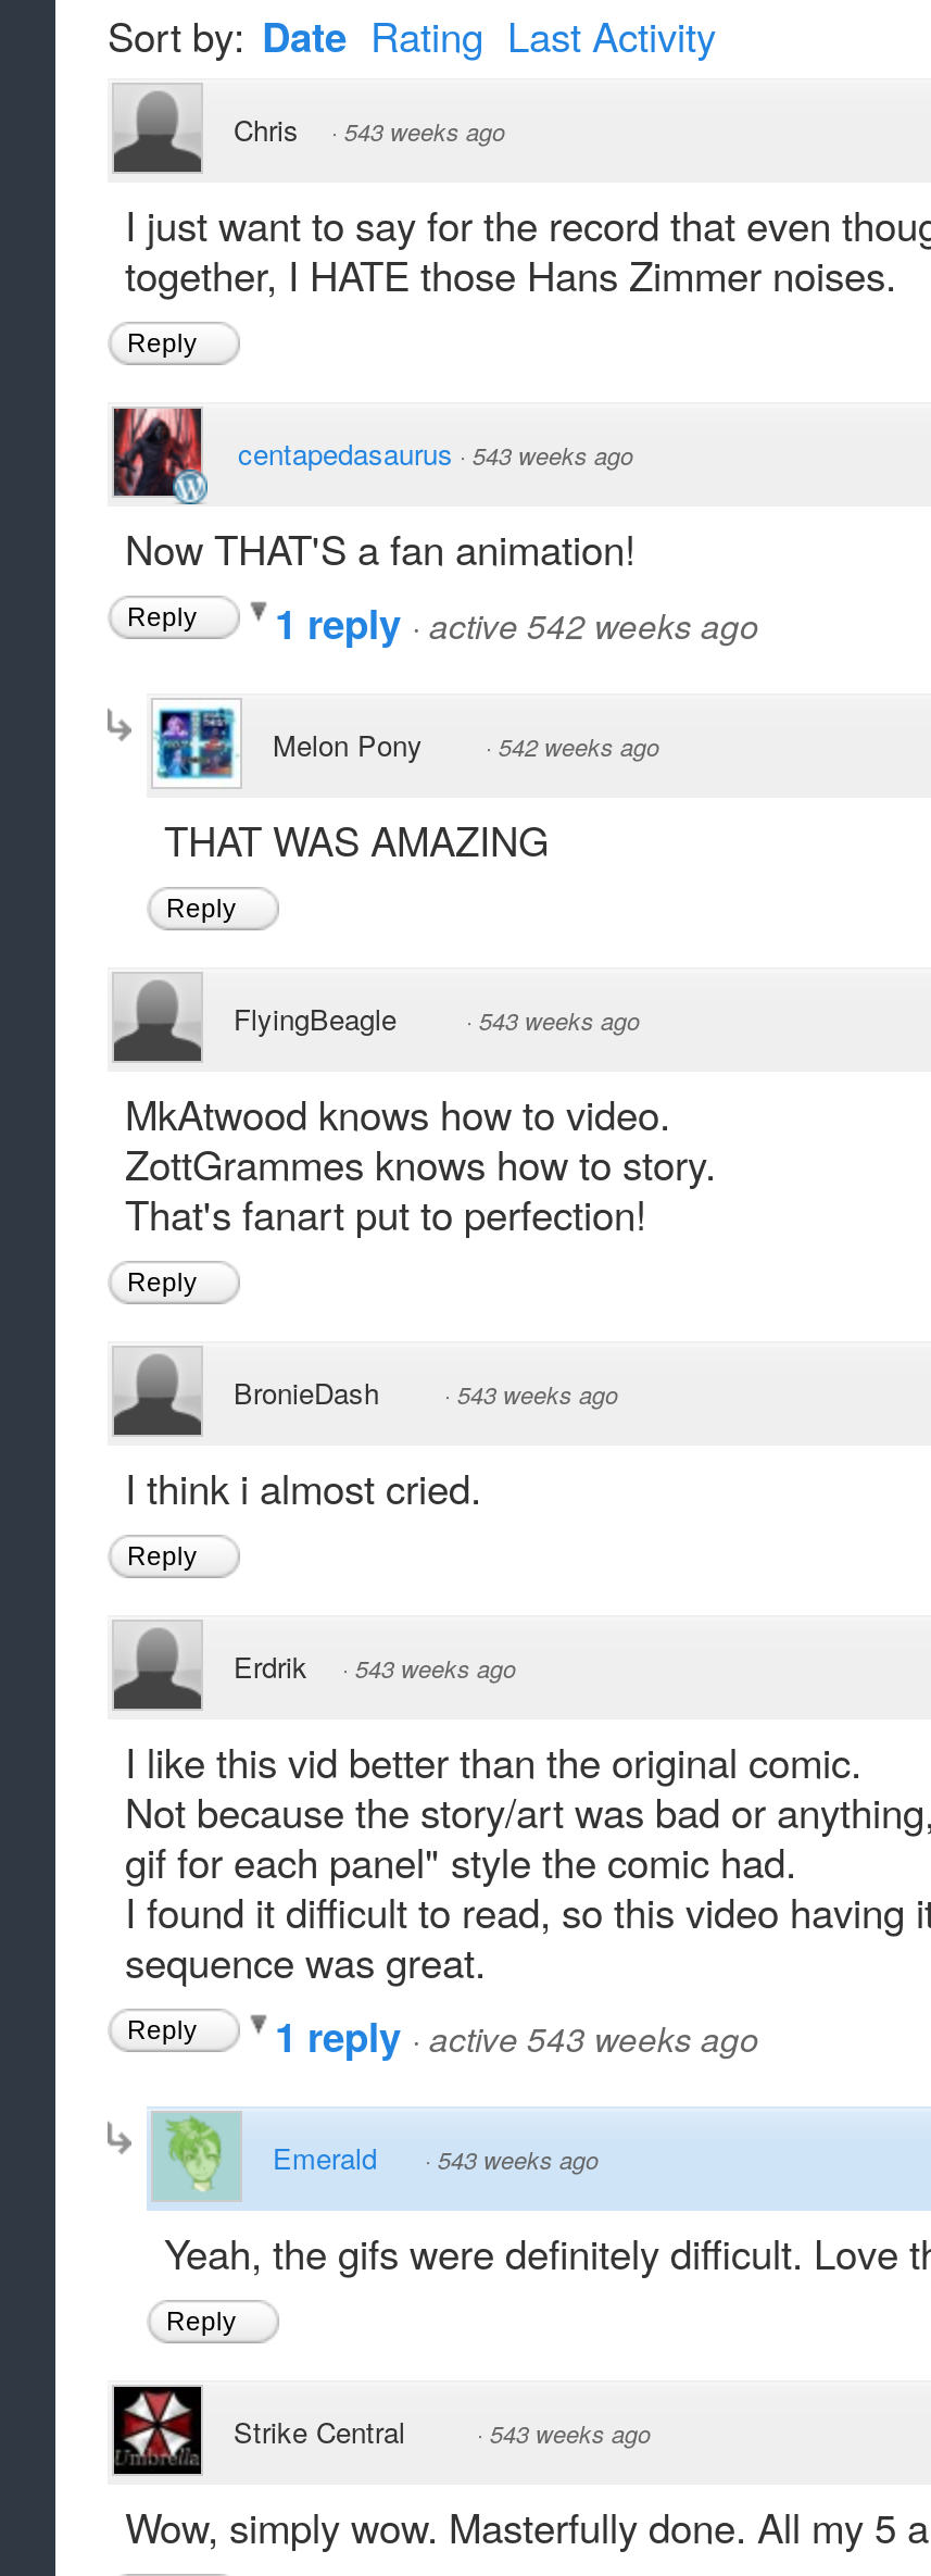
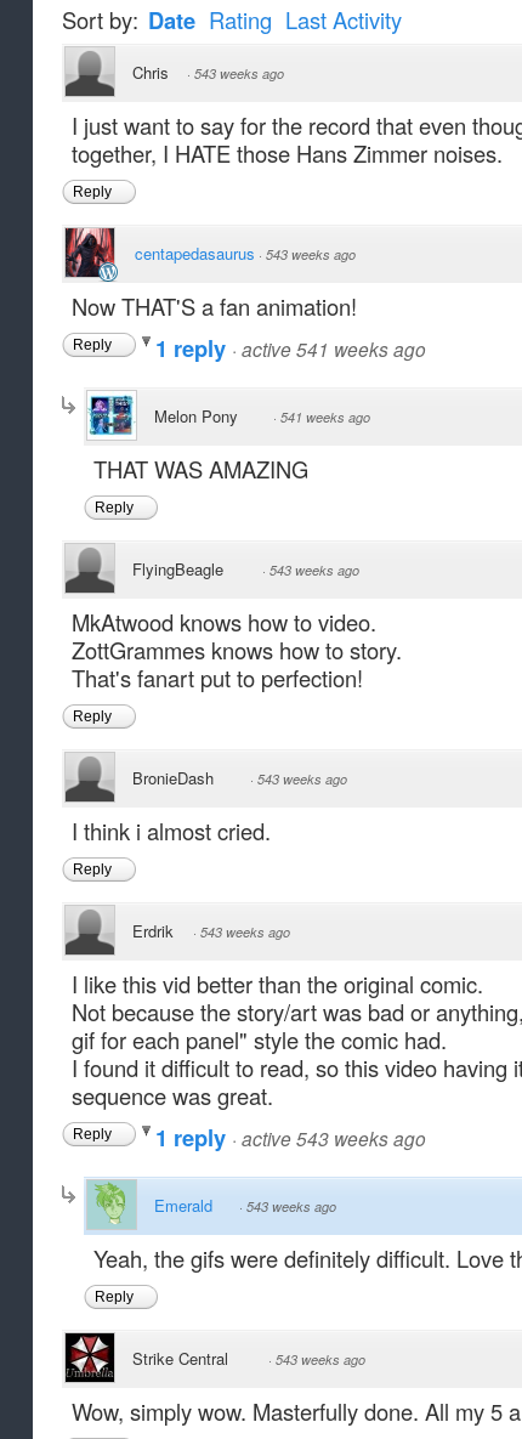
- 1 reply · active 542 weeks ago
+ 1 reply · active 541 weeks ago

- Melon Pony · 542 weeks ago
+ Melon Pony · 541 weeks ago
